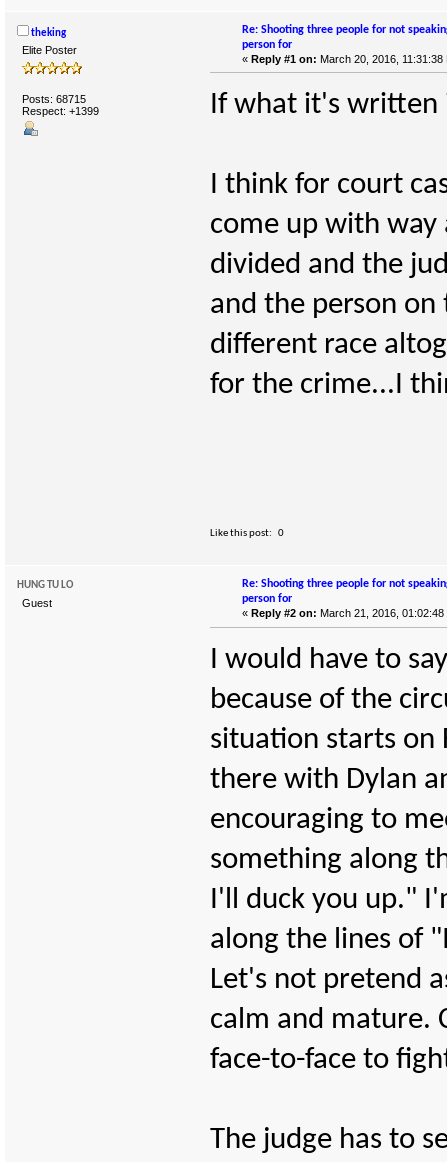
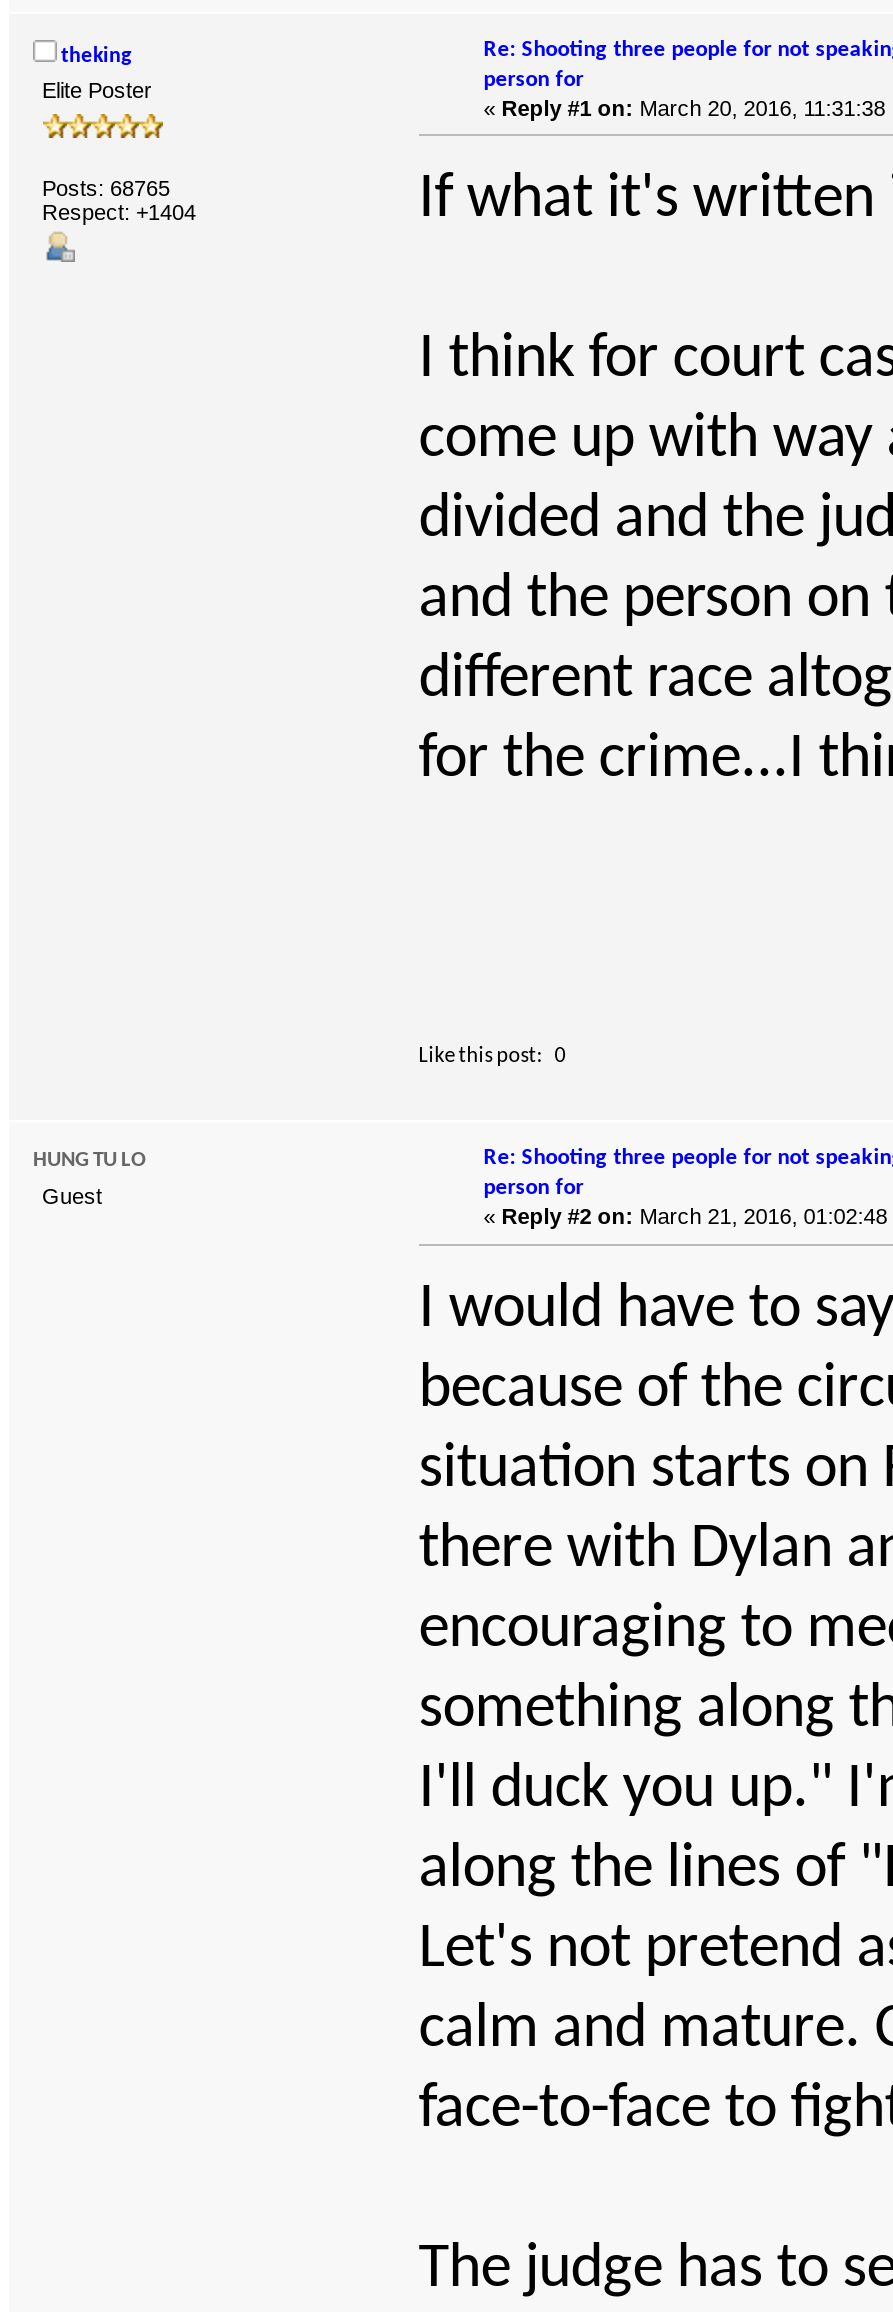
- Posts: 68715
+ Posts: 68765

- Respect: +1399
+ Respect: +1404
